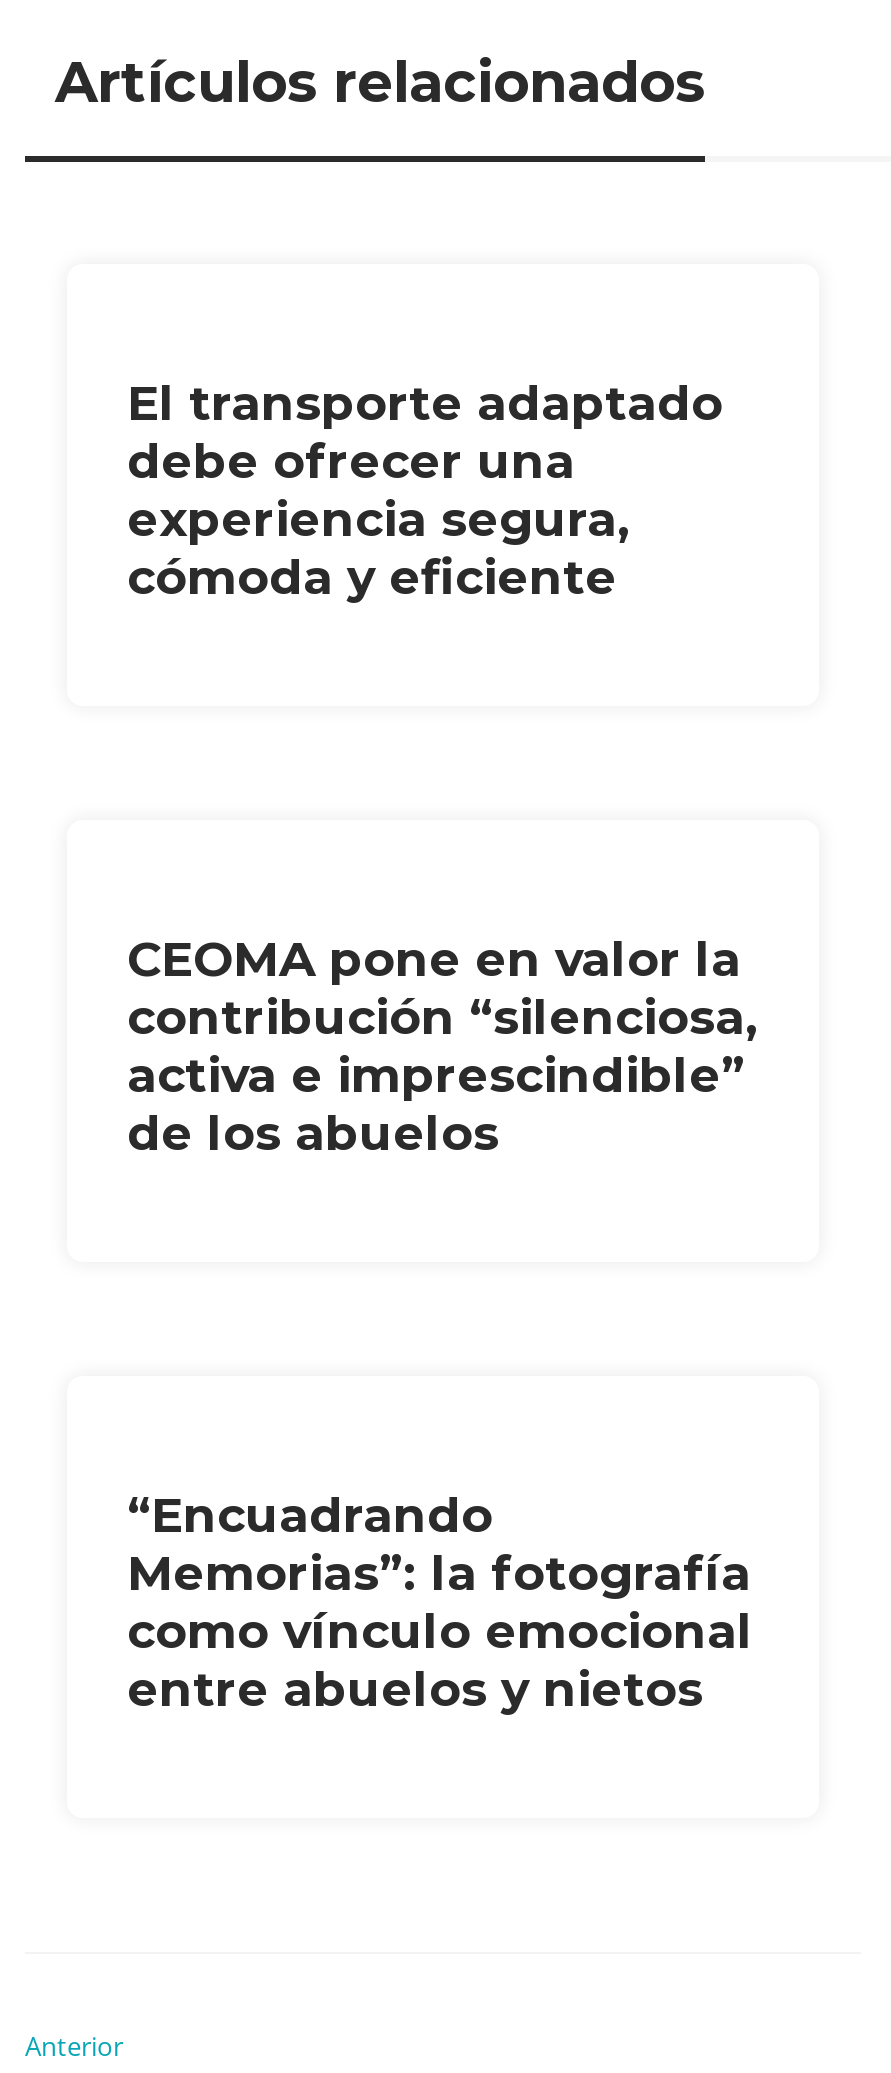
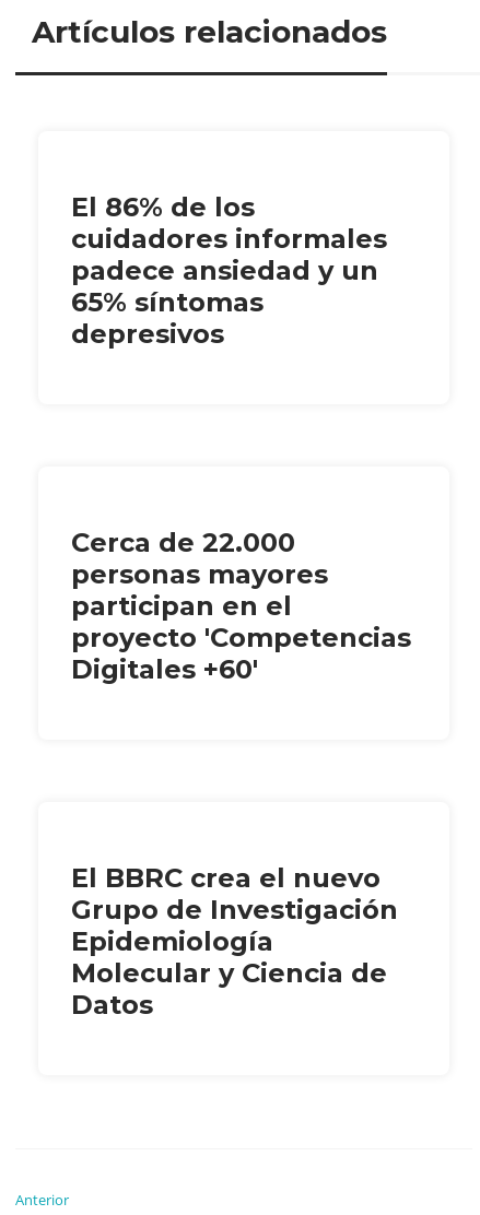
- El transporte adaptado
- debe ofrecer una
- experiencia segura,
- cómoda y eficiente
+ El 86% de los
+ cuidadores informales
+ padece ansiedad y un
+ 65% síntomas
+ depresivos

- CEOMA pone en valor la
- contribución “silenciosa,
- activa e imprescindible”
- de los abuelos
+ Cerca de 22.000
+ personas mayores
+ participan en el
+ proyecto 'Competencias
+ Digitales +60'

- “Encuadrando
- Memorias”: la fotografía
- como vínculo emocional
- entre abuelos y nietos
+ El BBRC crea el nuevo
+ Grupo de Investigación
+ Epidemiología
+ Molecular y Ciencia de
+ Datos
